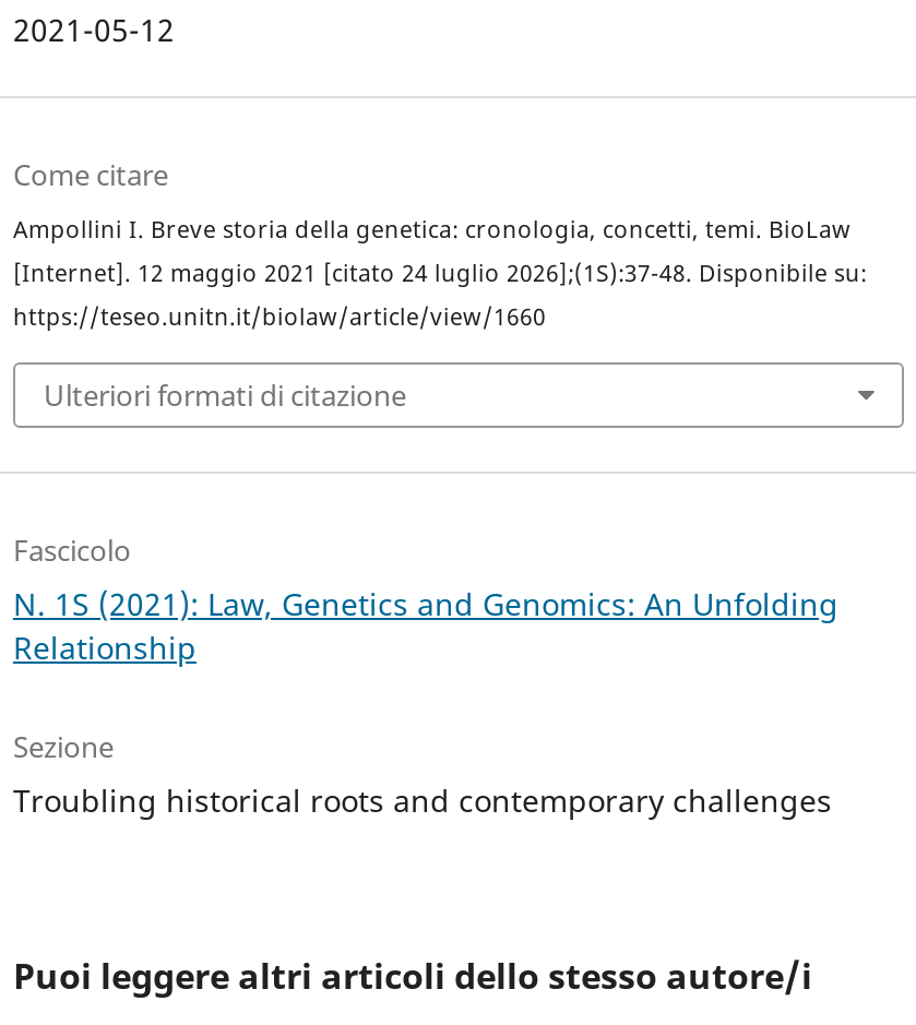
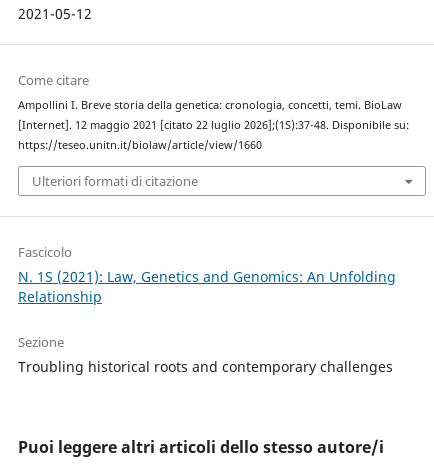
- [Internet]. 12 maggio 2021 [citato 24 luglio 2026];(1S):37-48. Disponibile su:
+ [Internet]. 12 maggio 2021 [citato 22 luglio 2026];(1S):37-48. Disponibile su:
